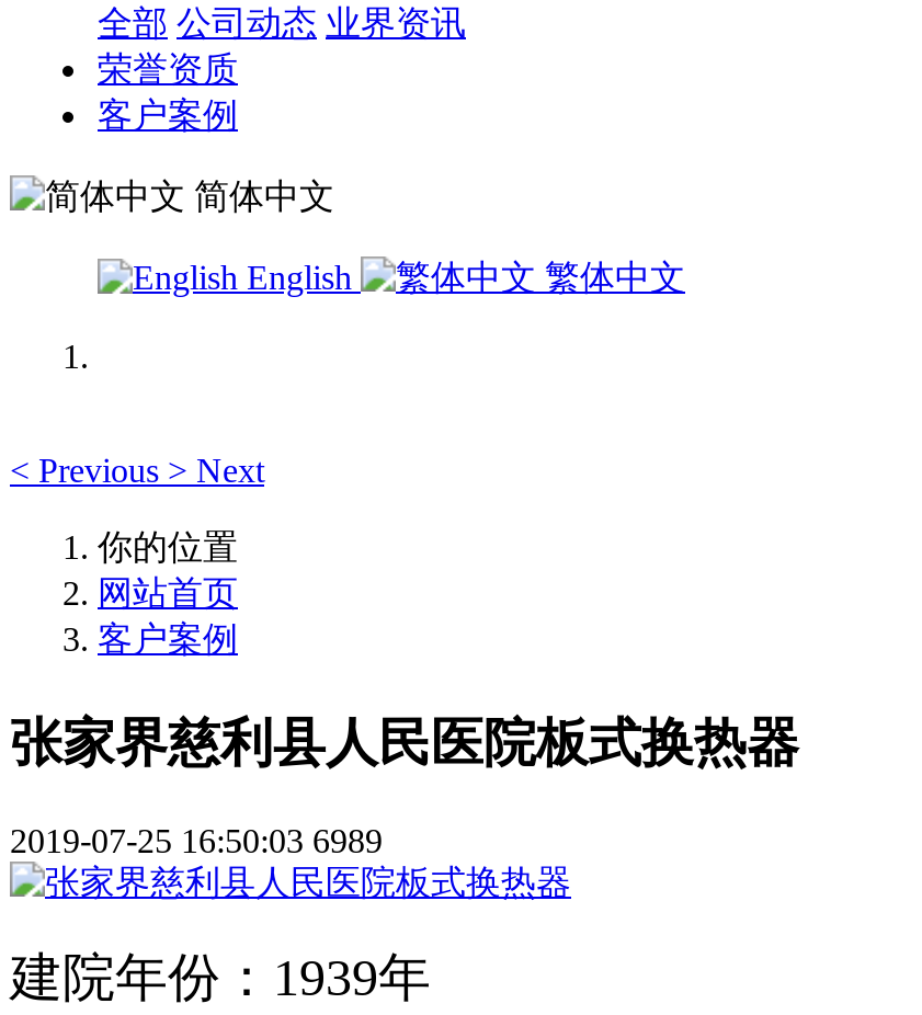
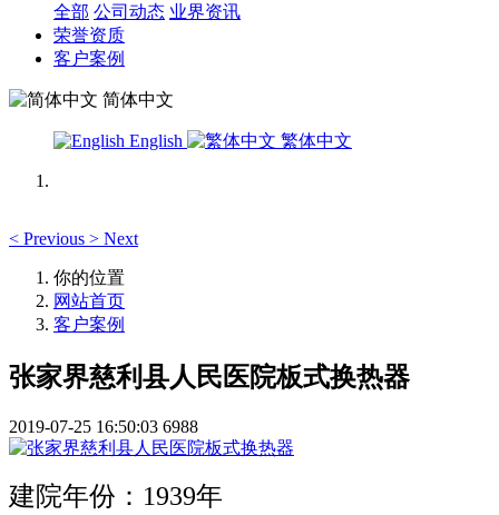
- 2019-07-25 16:50:03 6989
+ 2019-07-25 16:50:03 6988
